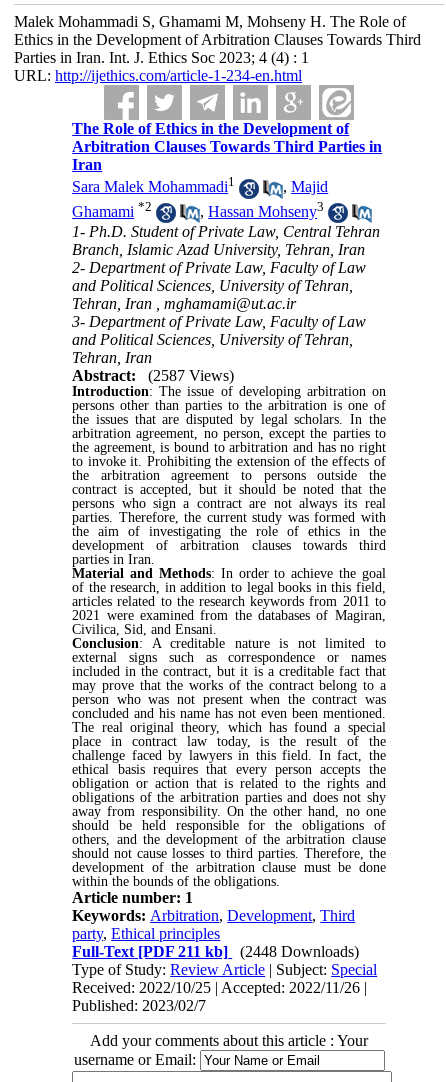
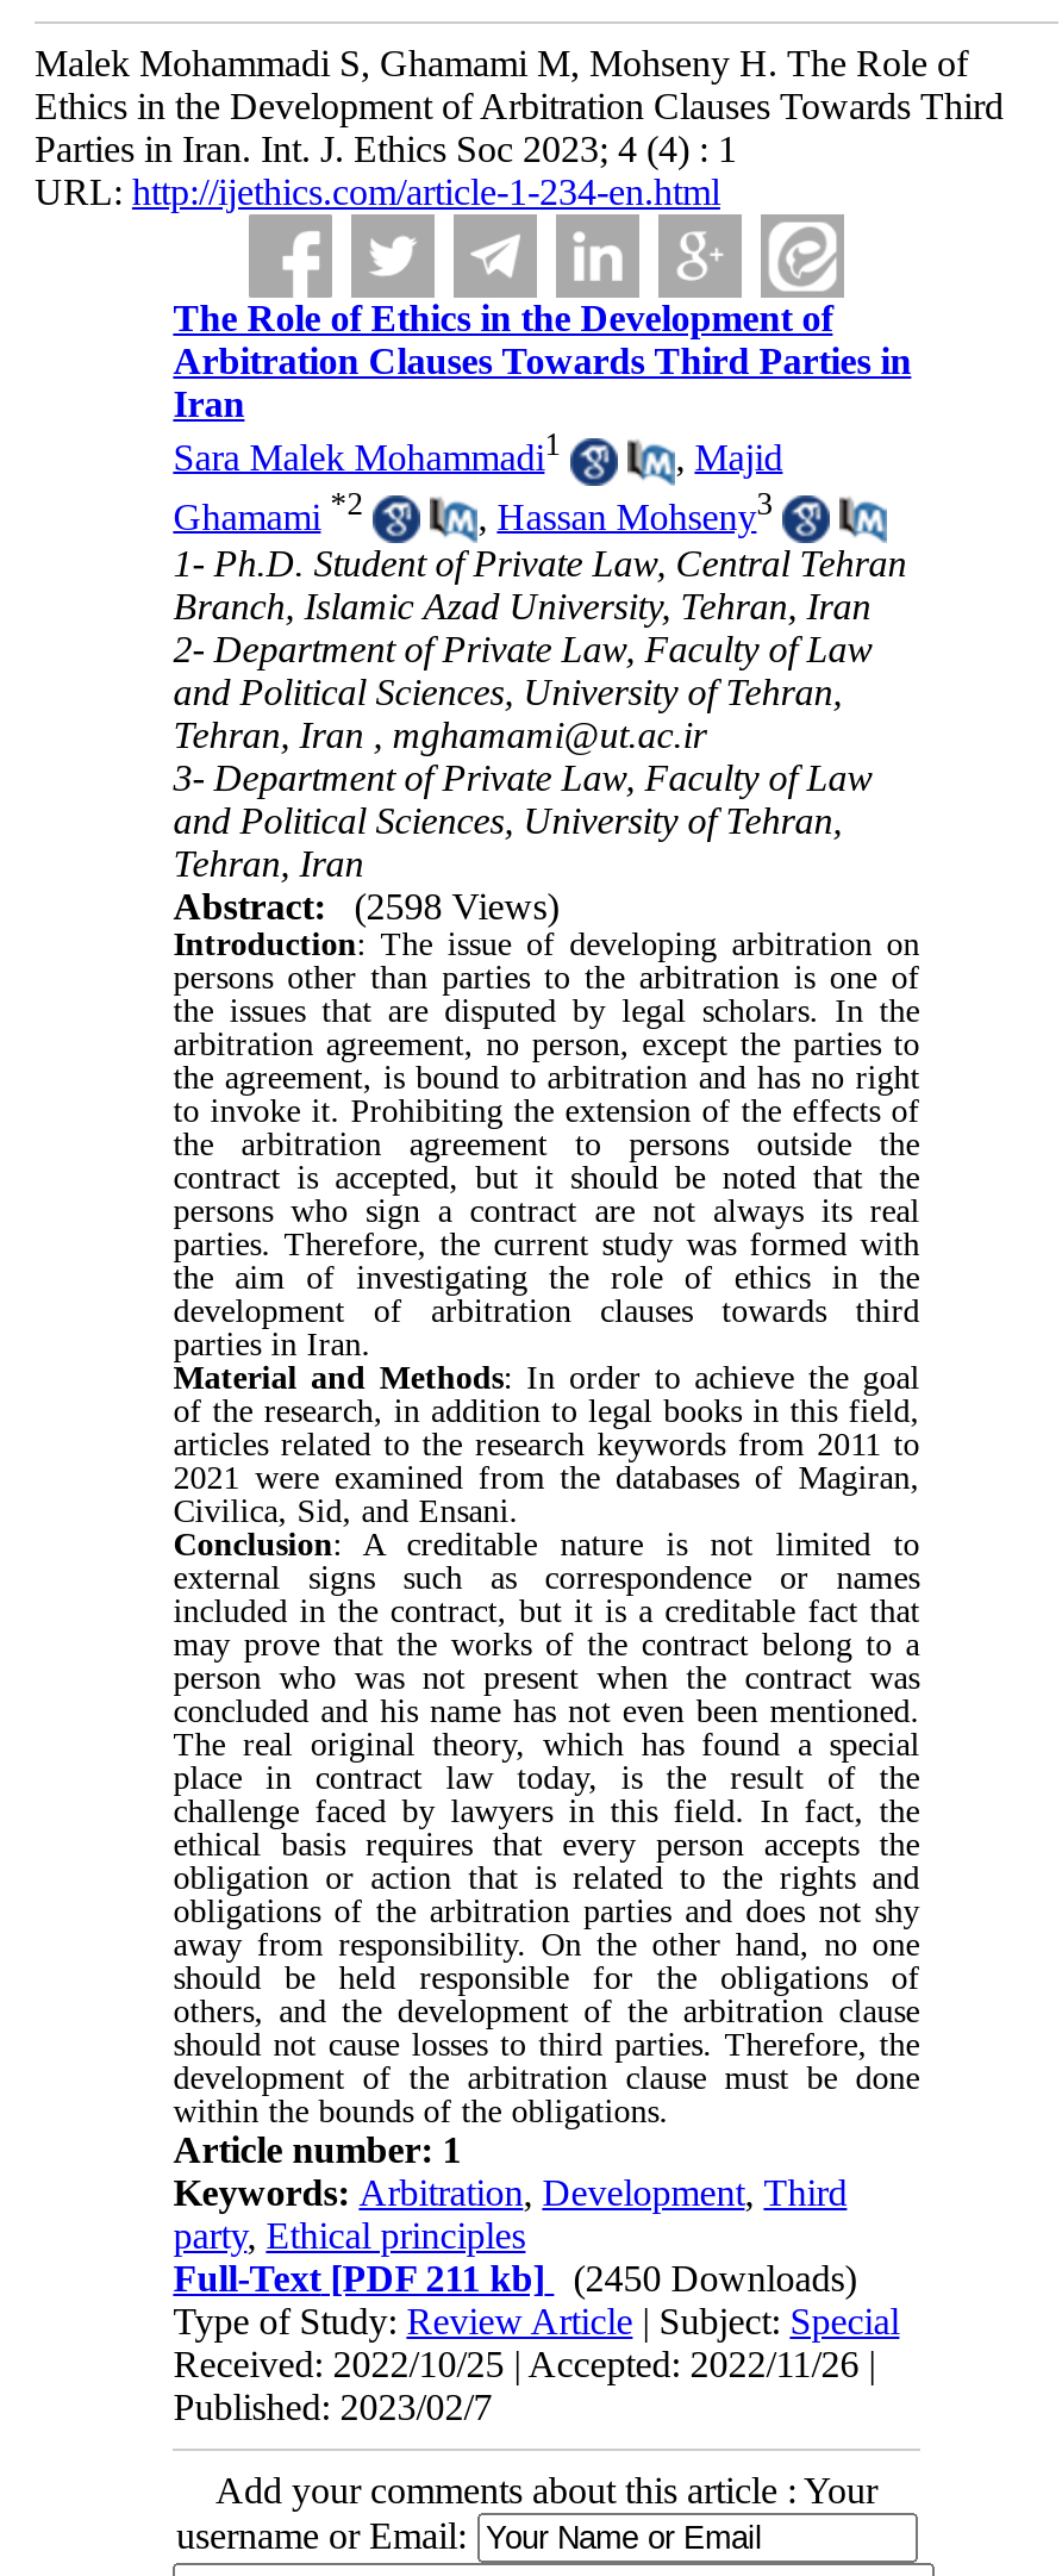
- Abstract: (2587 Views)
+ Abstract: (2598 Views)

- Full-Text [PDF 211 kb] (2448 Downloads)
+ Full-Text [PDF 211 kb] (2450 Downloads)
